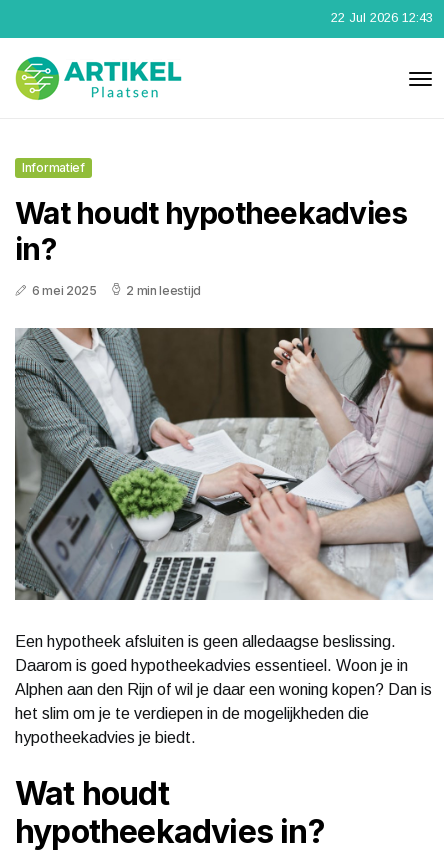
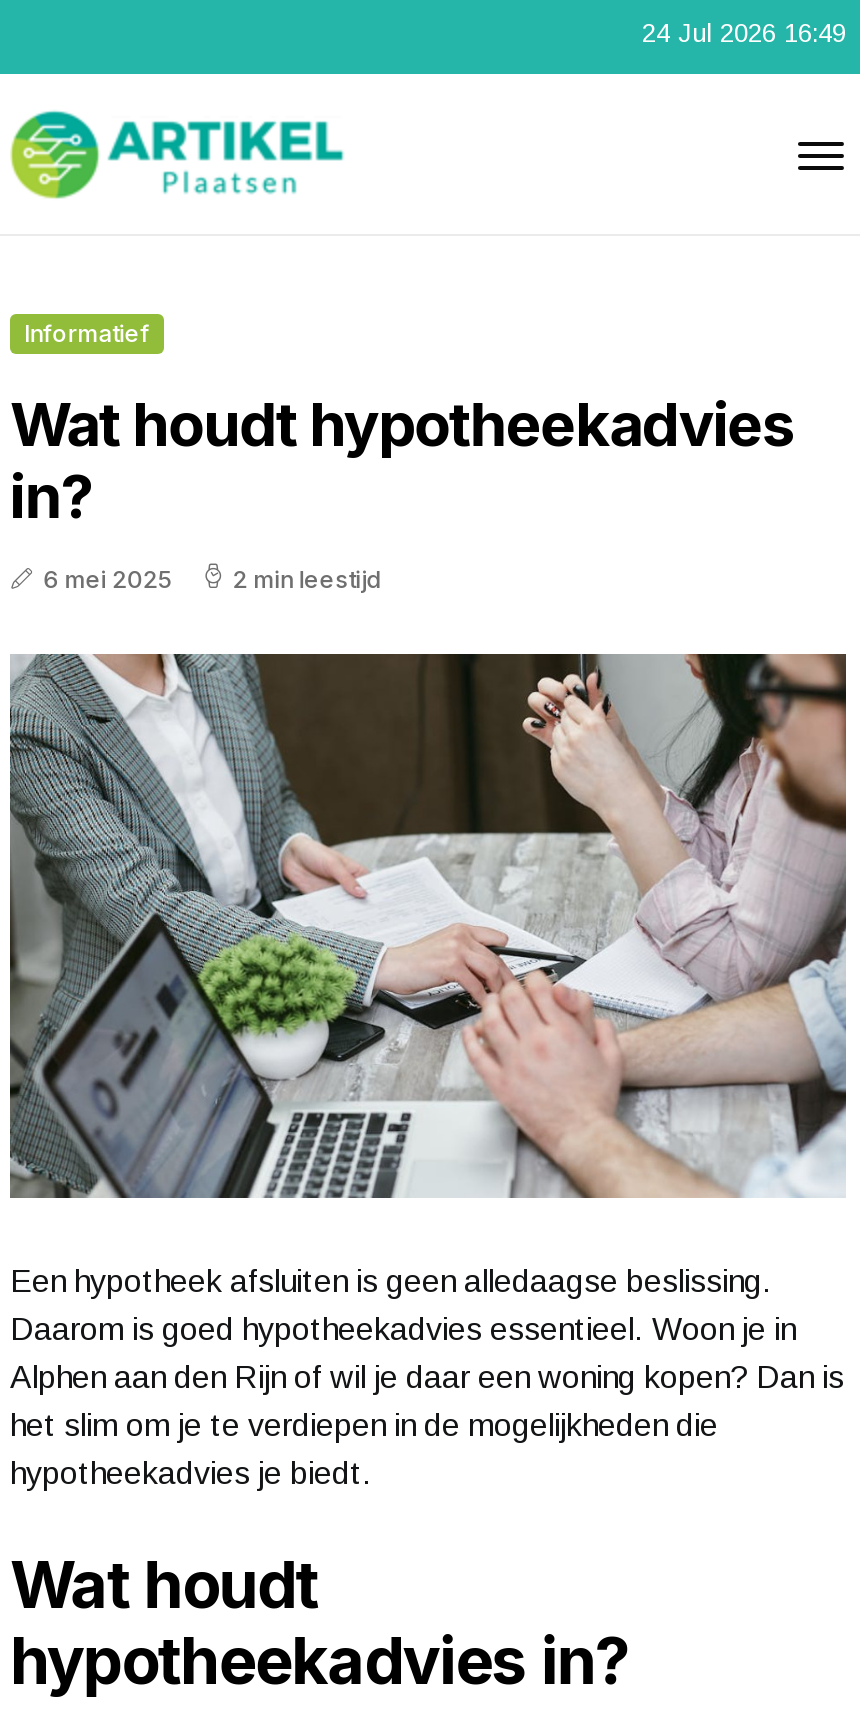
- 22 Jul 2026 12:43
+ 24 Jul 2026 16:49
